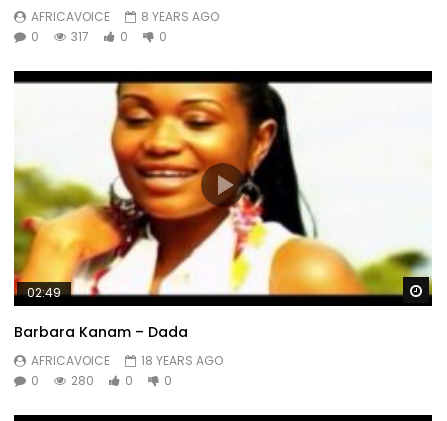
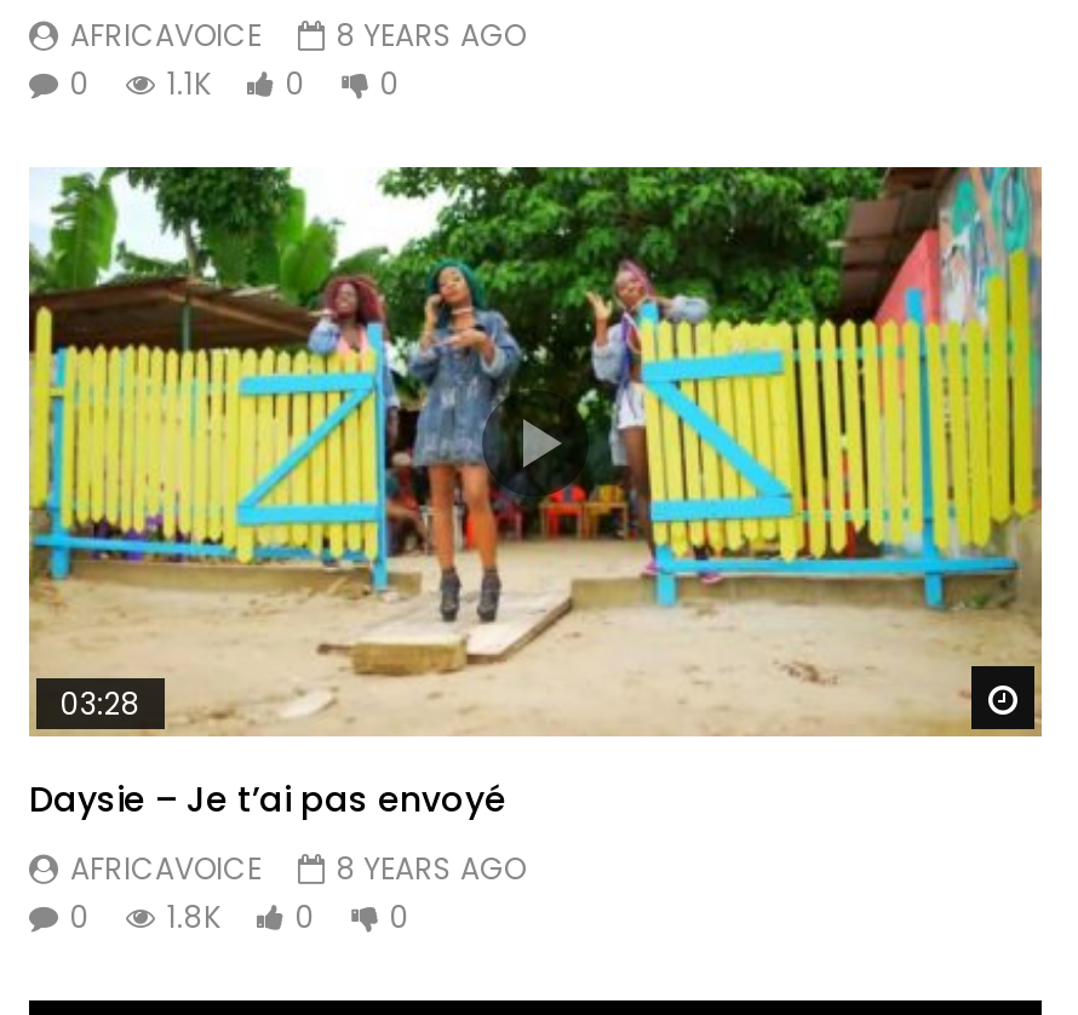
- 0 317 0 0
+ 0 1.1K 0 0

- [image]
- 02:49
+ [image]
+ 03:28

- Barbara Kanam – Dada
+ Daysie – Je t’ai pas envoyé

- AFRICAVOICE 18 YEARS AGO
+ AFRICAVOICE 8 YEARS AGO

- 0 280 0 0
+ 0 1.8K 0 0
